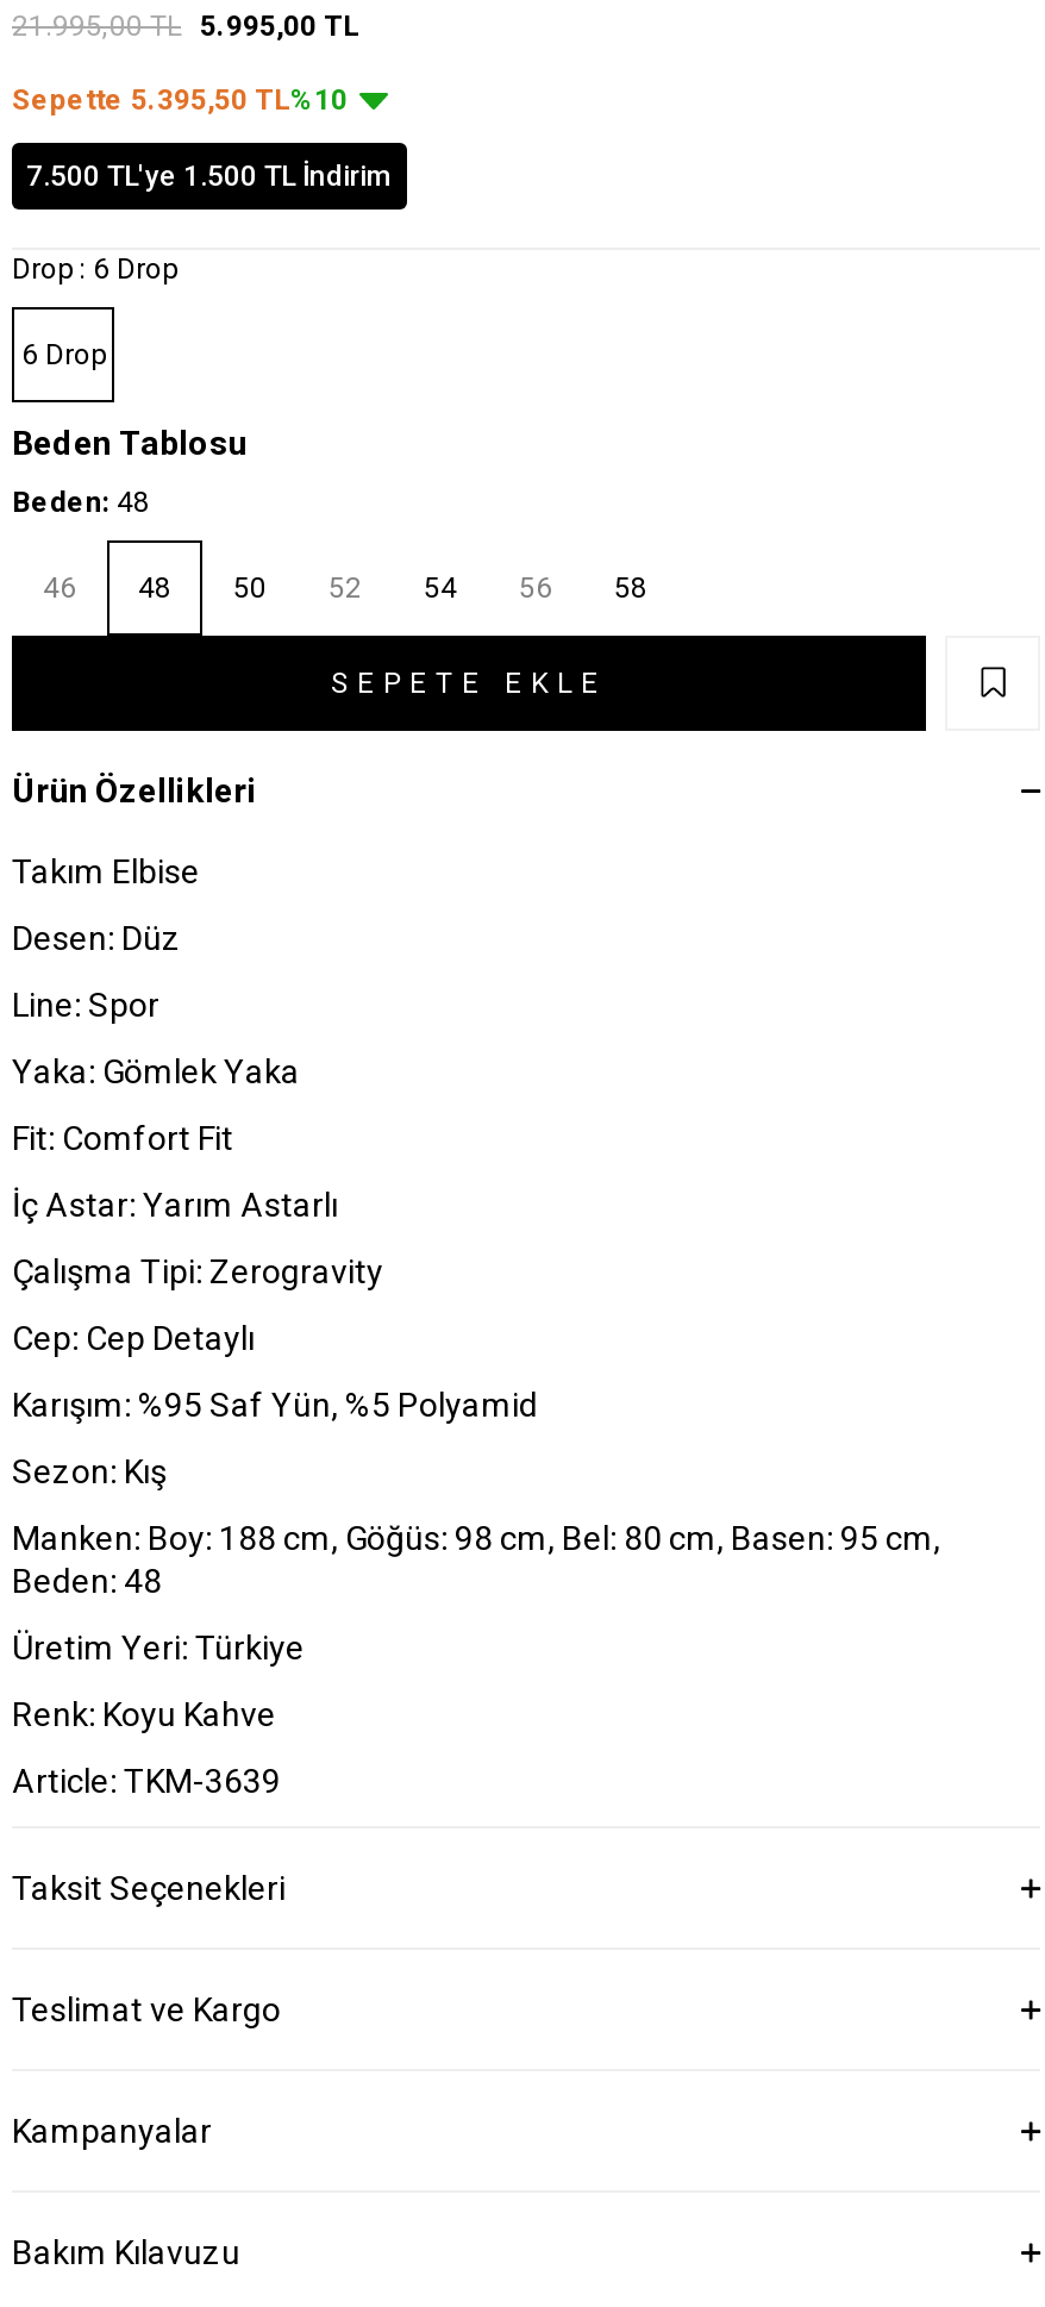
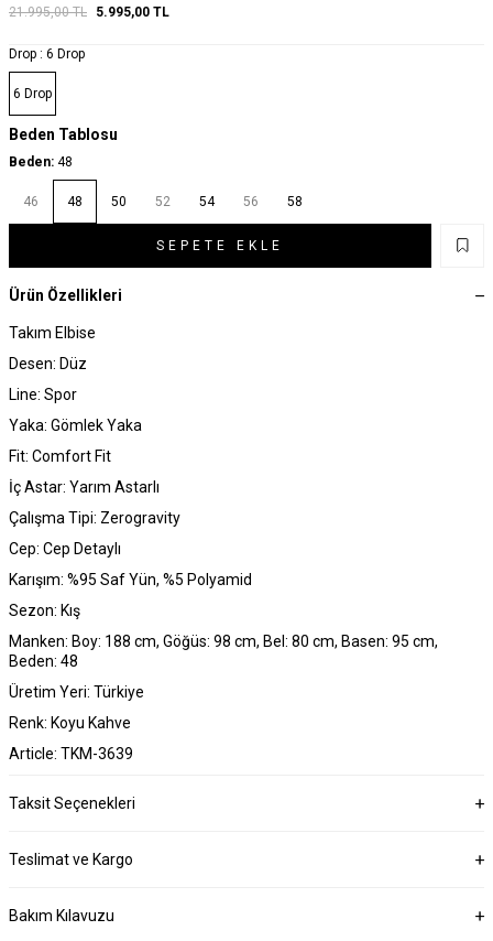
- Sepette 5.395,50 TL%10
- 7.500 TL'ye 1.500 TL İndirim

- Kampanyalar
